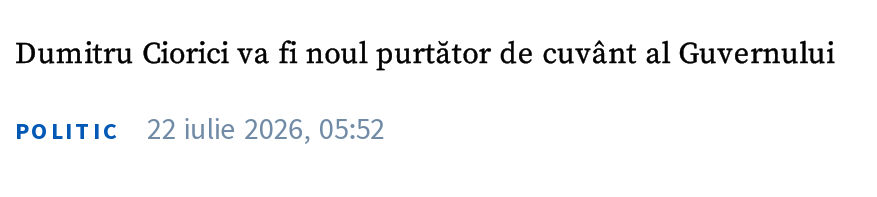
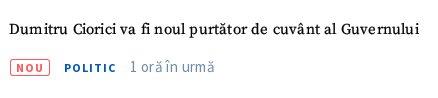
- 22 iulie 2026, 05:52
+ 1 oră în urmă

+ NOU
